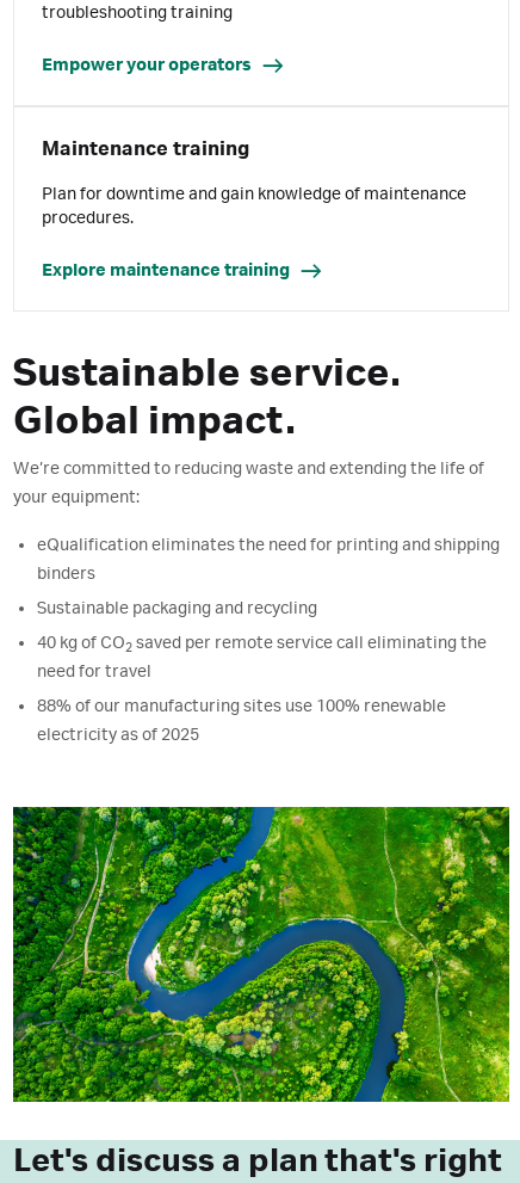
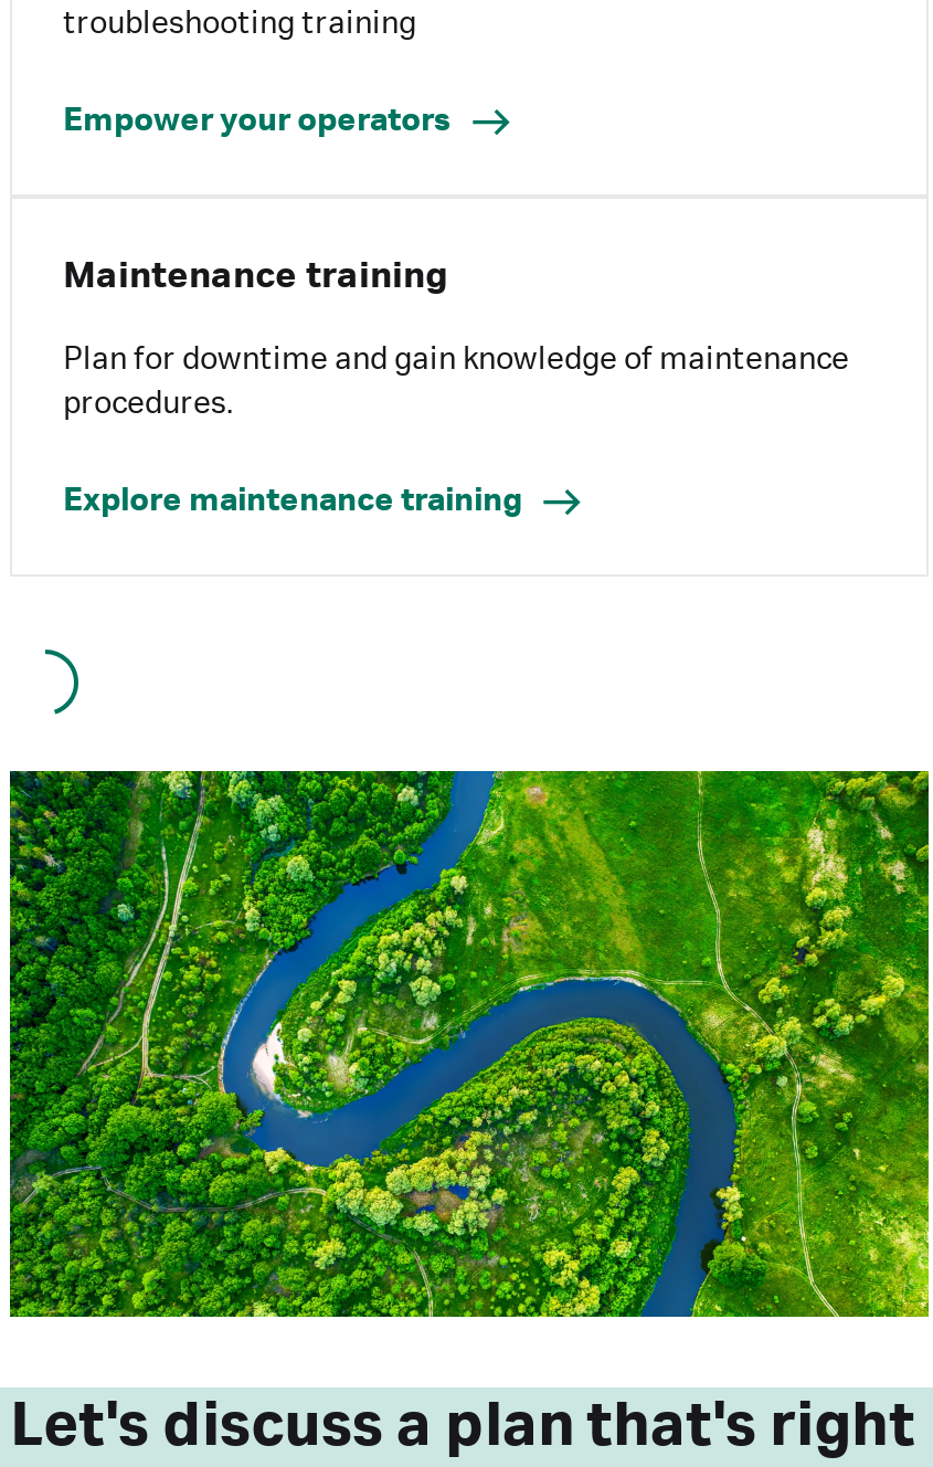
- Sustainable service.
- Global impact.
- We’re committed to reducing waste and extending the life of
- your equipment:
- eQualification eliminates the need for printing and shipping
- binders
- Sustainable packaging and recycling
- 40 kg of CO2 saved per remote service call eliminating the
- need for travel
- 88% of our manufacturing sites use 100% renewable
- electricity as of 2025
